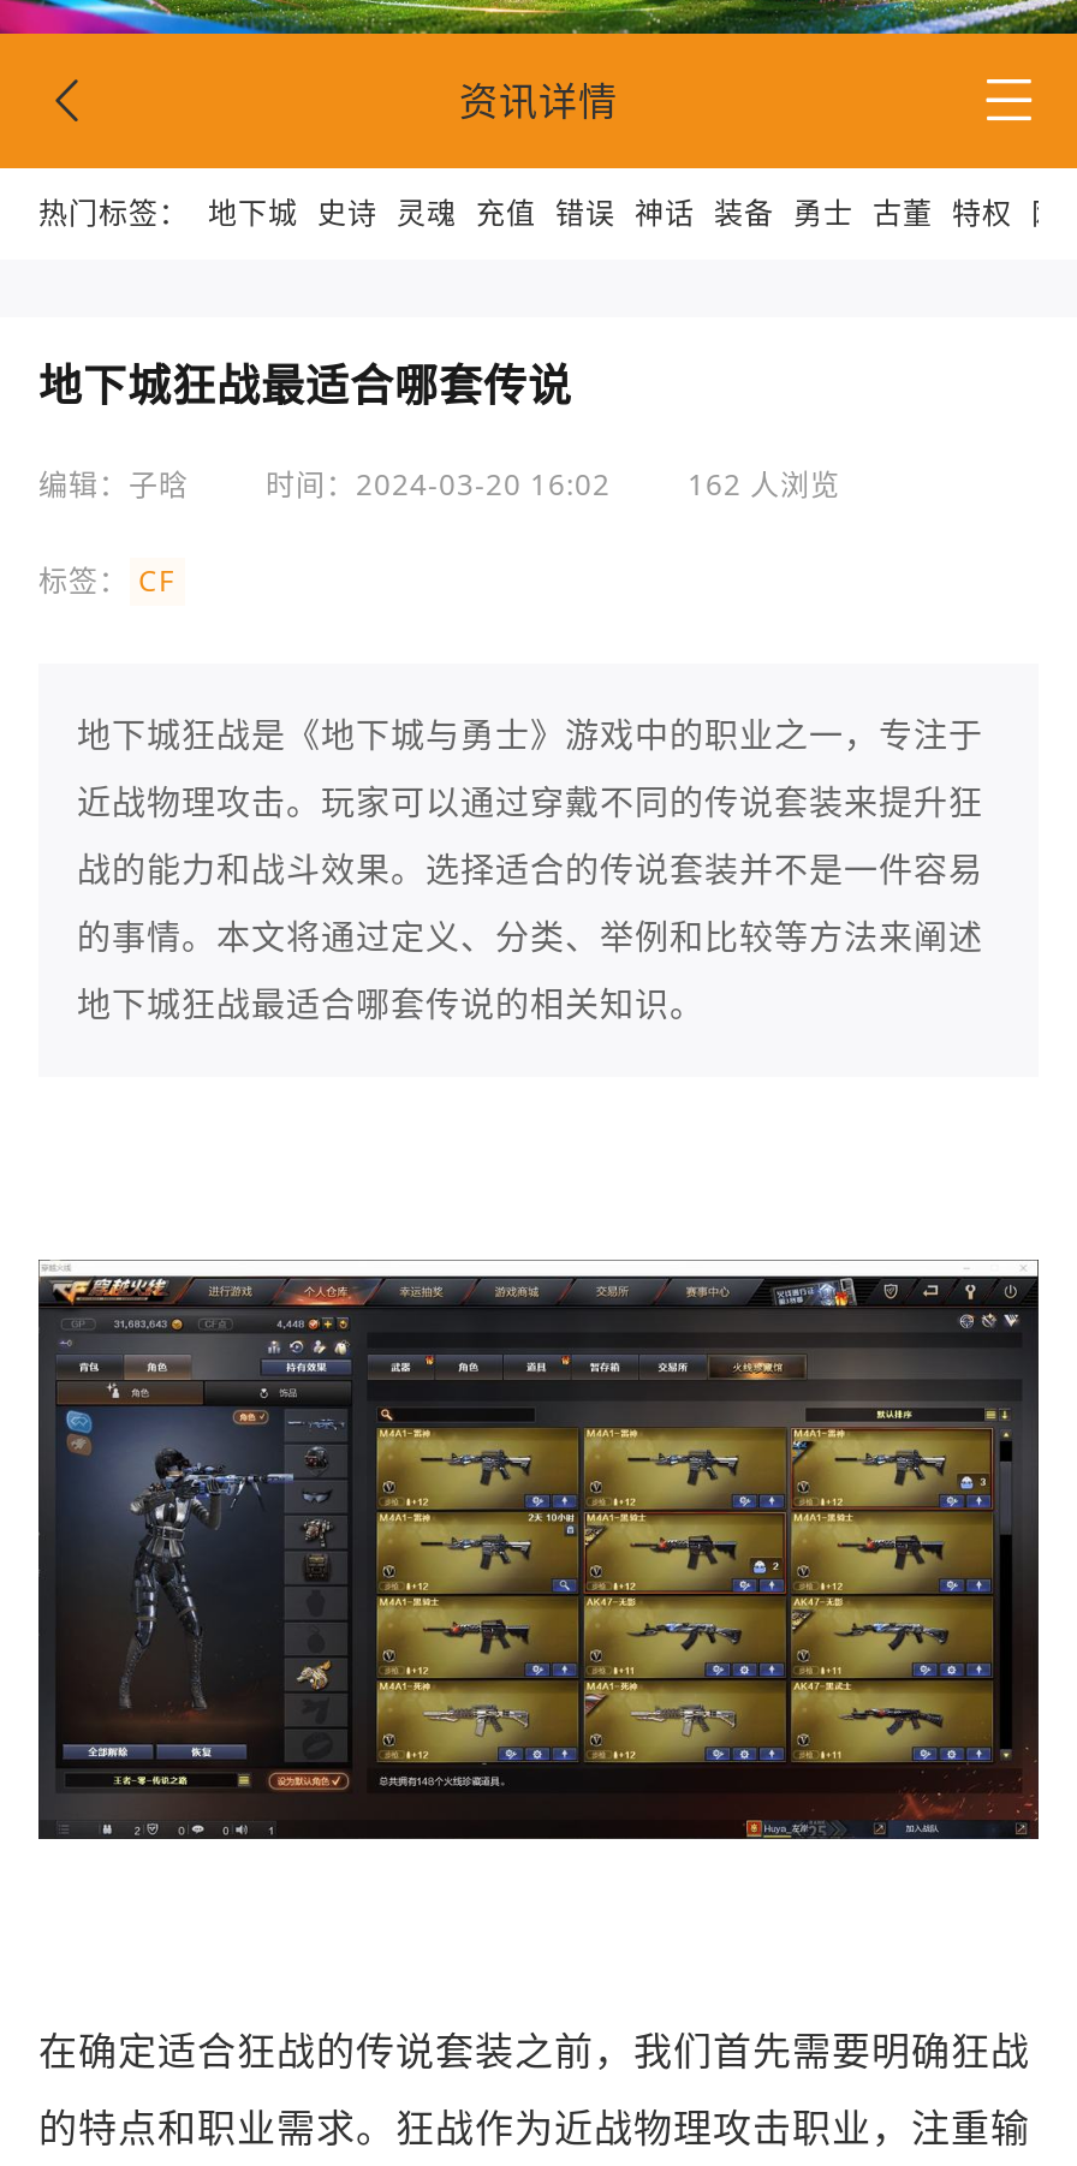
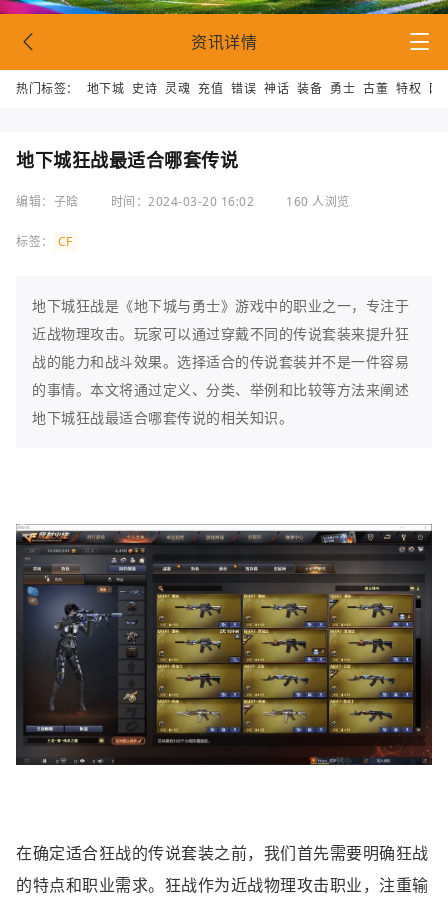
- 162 人浏览
+ 160 人浏览
